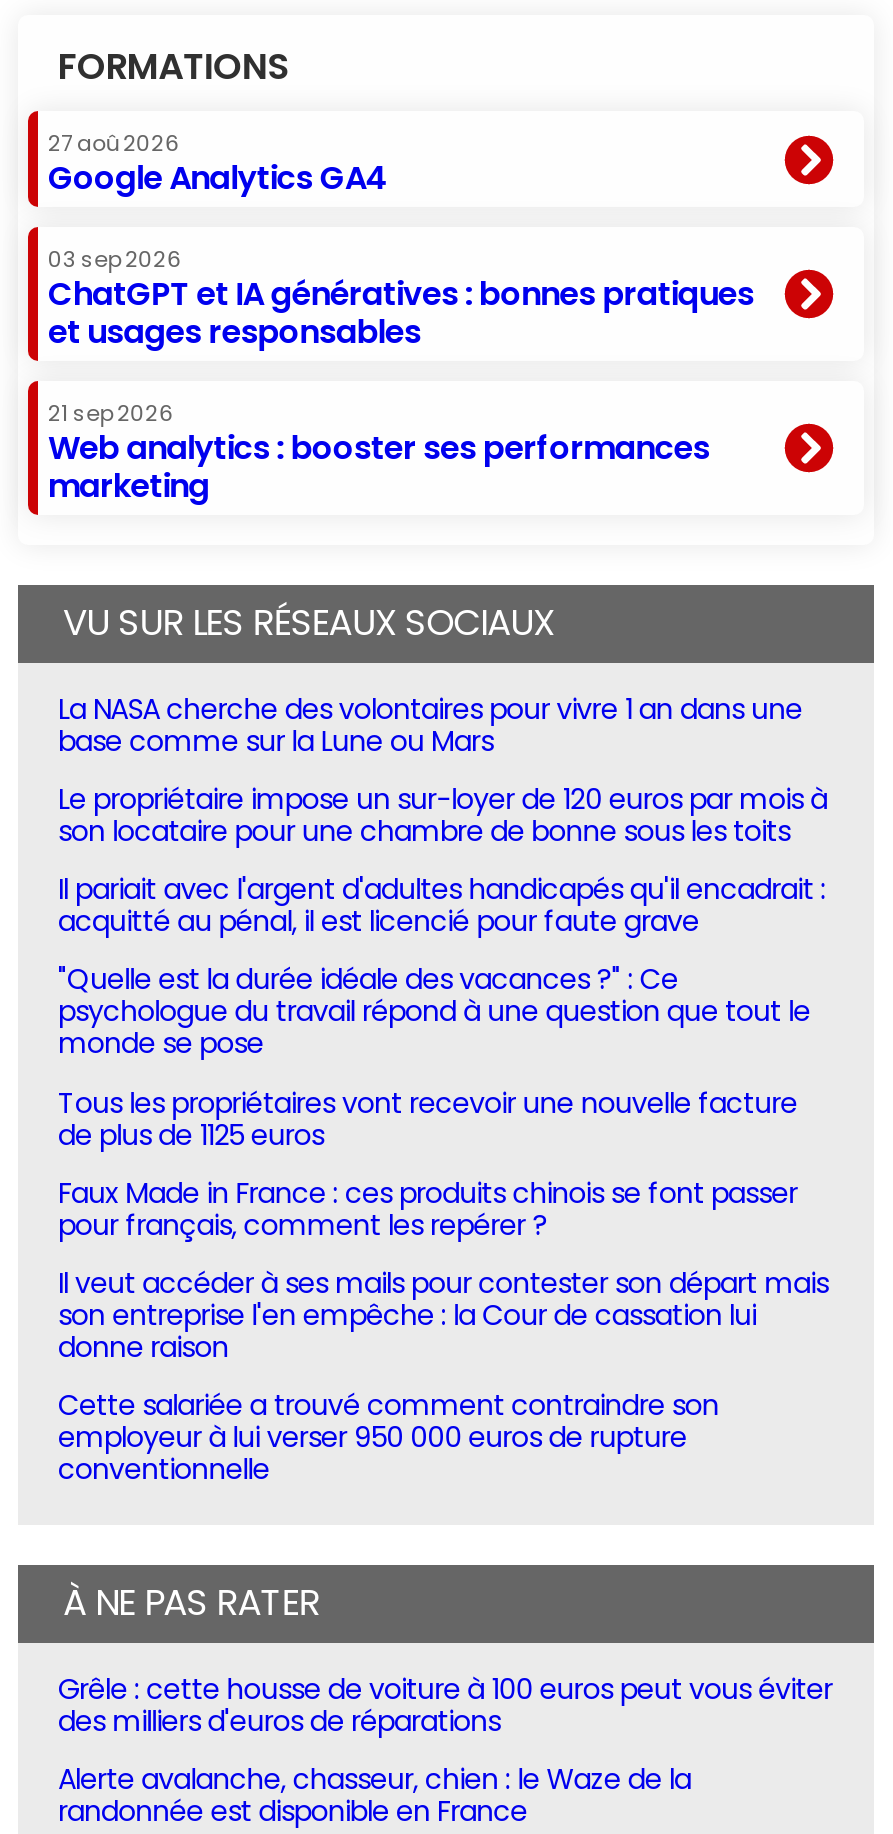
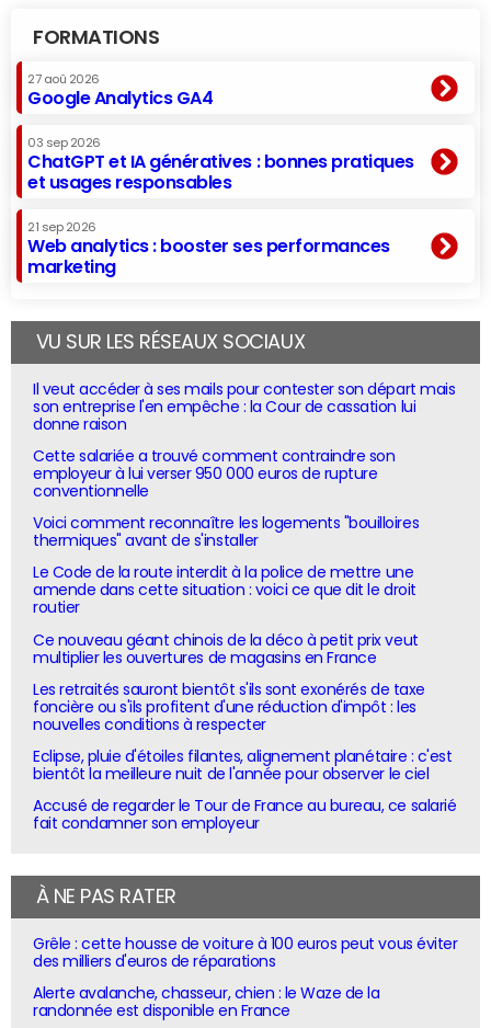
- La NASA cherche des volontaires pour vivre 1 an dans une
- base comme sur la Lune ou Mars
- Le propriétaire impose un sur-loyer de 120 euros par mois à
- son locataire pour une chambre de bonne sous les toits
- Il pariait avec l'argent d'adultes handicapés qu'il encadrait :
- acquitté au pénal, il est licencié pour faute grave
- "Quelle est la durée idéale des vacances ?" : Ce
- psychologue du travail répond à une question que tout le
- monde se pose
- Tous les propriétaires vont recevoir une nouvelle facture
- de plus de 1125 euros
- Faux Made in France : ces produits chinois se font passer
- pour français, comment les repérer ?

moved up: Il veut accéder à ses mails pour contester son départ mais | son entreprise l'en empêche : la Cour de cassation lui | donne raison | Cette salariée a trouvé comment contraindre son | employeur à lui verser 950 000 euros de rupture | conventionnelle

+ Voici comment reconnaître les logements "bouilloires
+ thermiques" avant de s'installer
+ Le Code de la route interdit à la police de mettre une
+ amende dans cette situation : voici ce que dit le droit
+ routier
+ Ce nouveau géant chinois de la déco à petit prix veut
+ multiplier les ouvertures de magasins en France
+ Les retraités sauront bientôt s'ils sont exonérés de taxe
+ foncière ou s'ils profitent d'une réduction d'impôt : les
+ nouvelles conditions à respecter
+ Eclipse, pluie d'étoiles filantes, alignement planétaire : c'est
+ bientôt la meilleure nuit de l'année pour observer le ciel
+ Accusé de regarder le Tour de France au bureau, ce salarié
+ fait condamner son employeur
